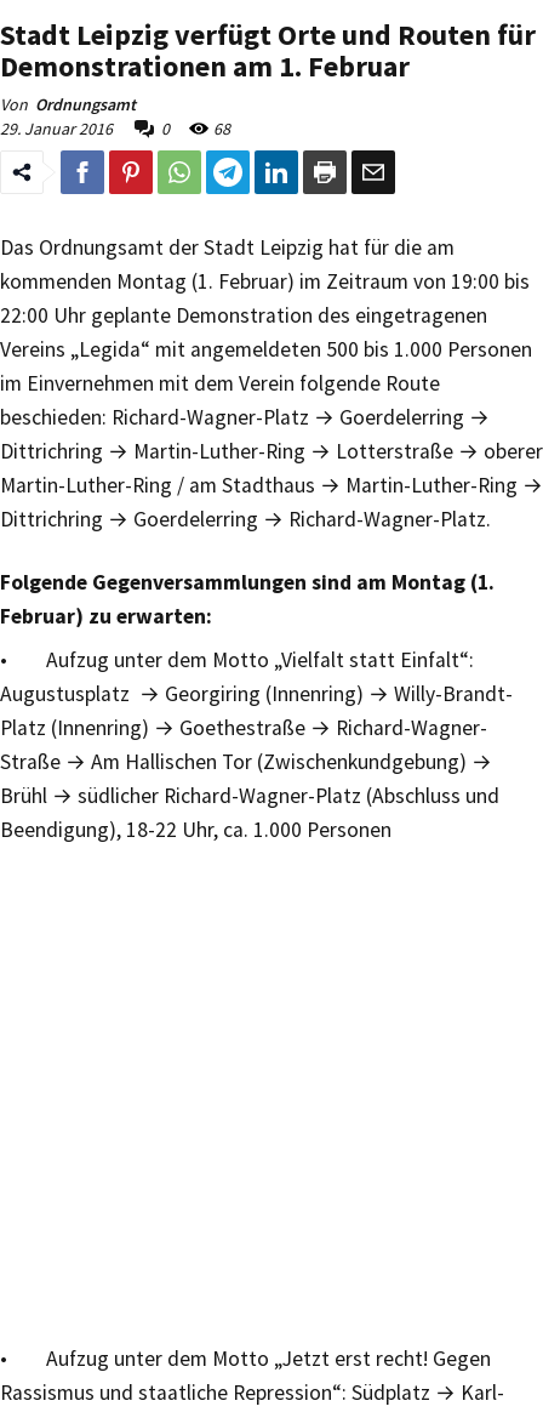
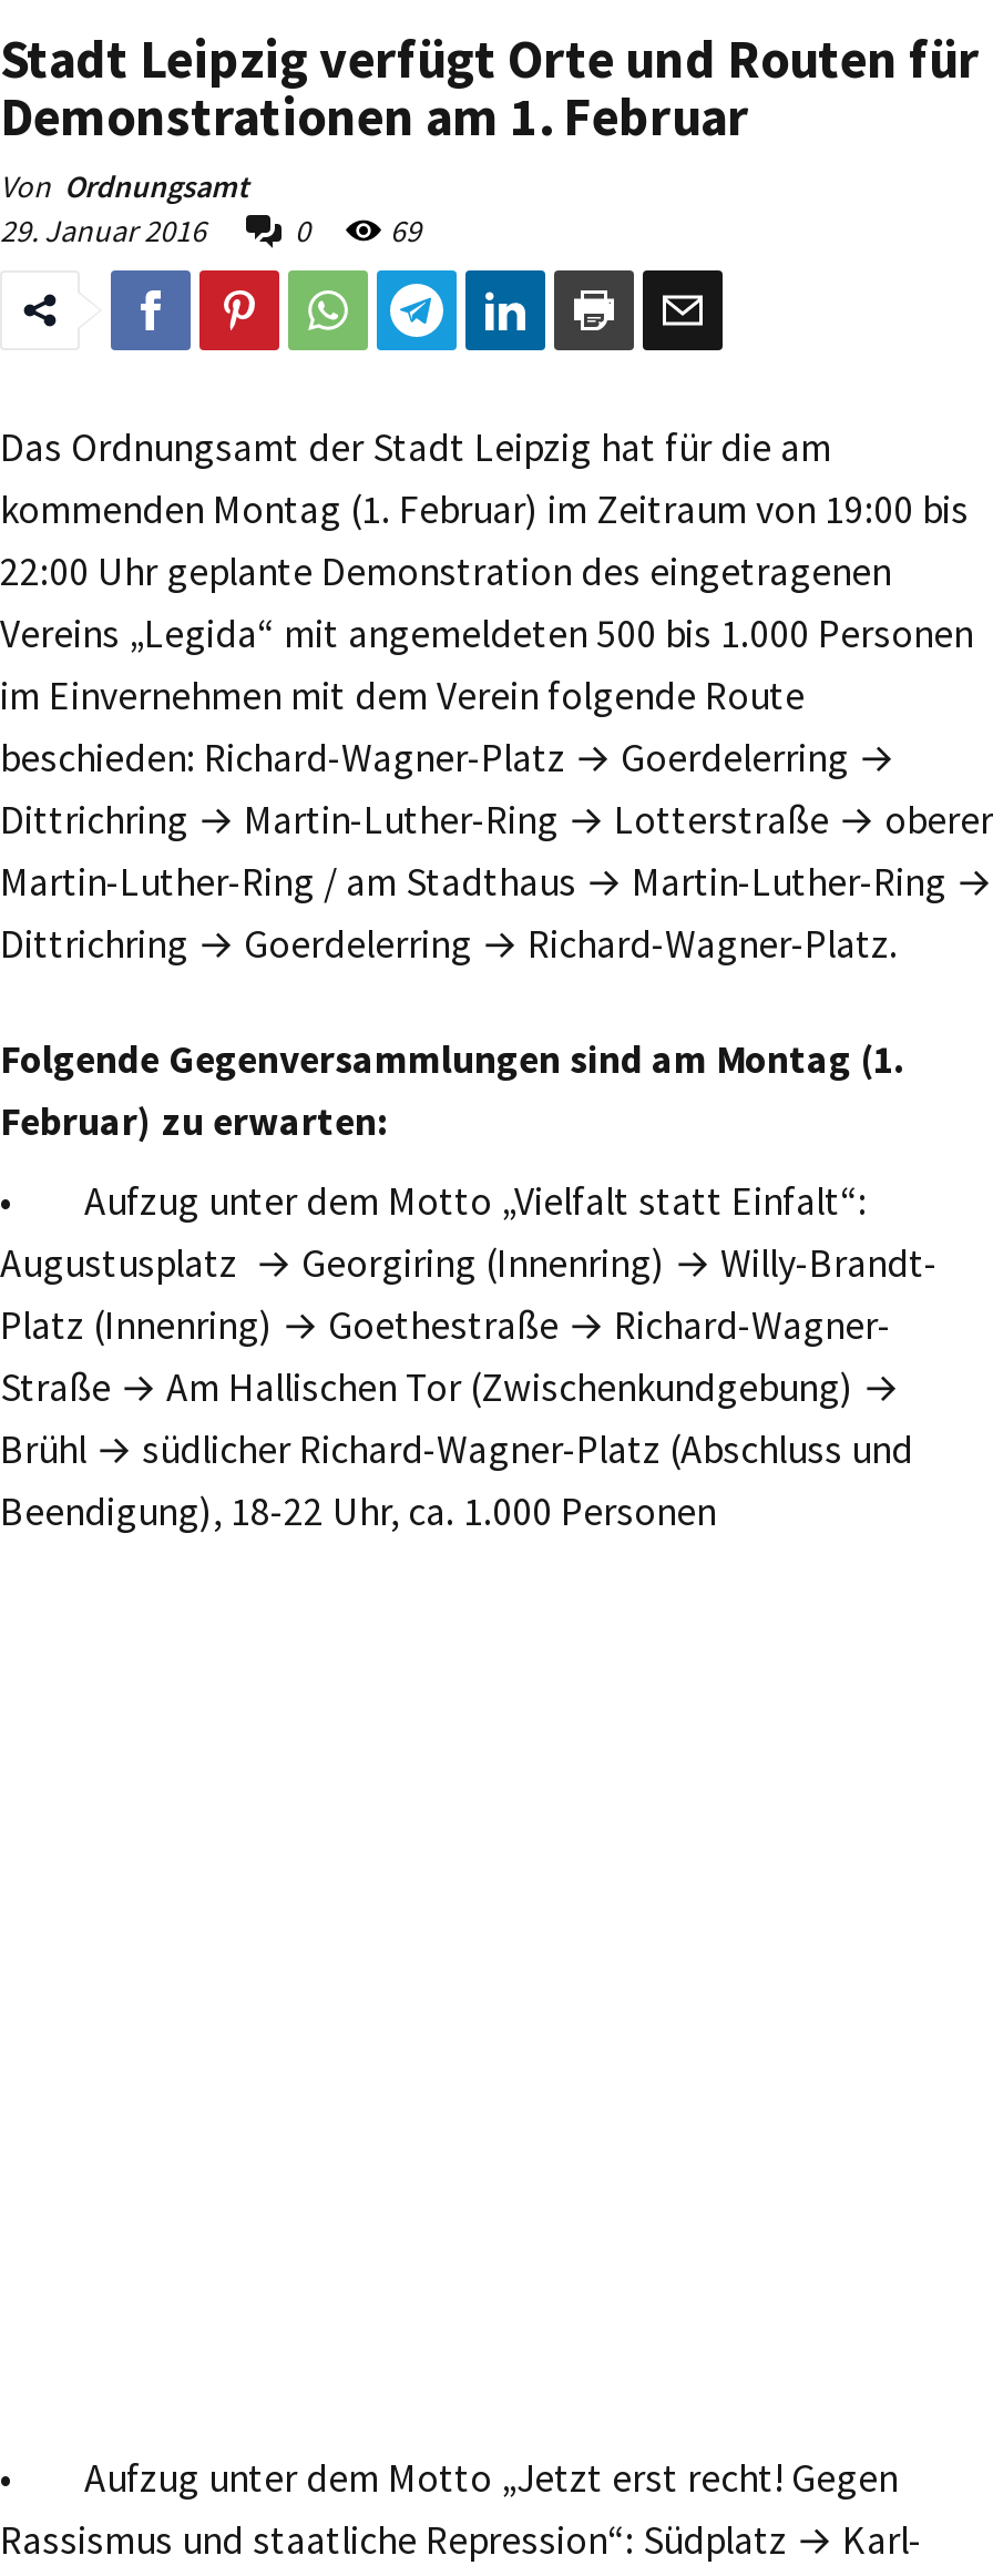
- 0 68
+ 0 69
